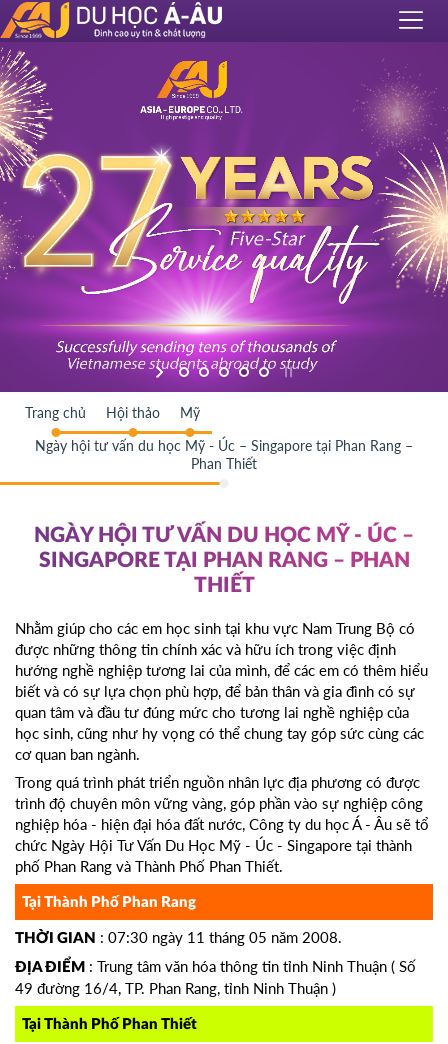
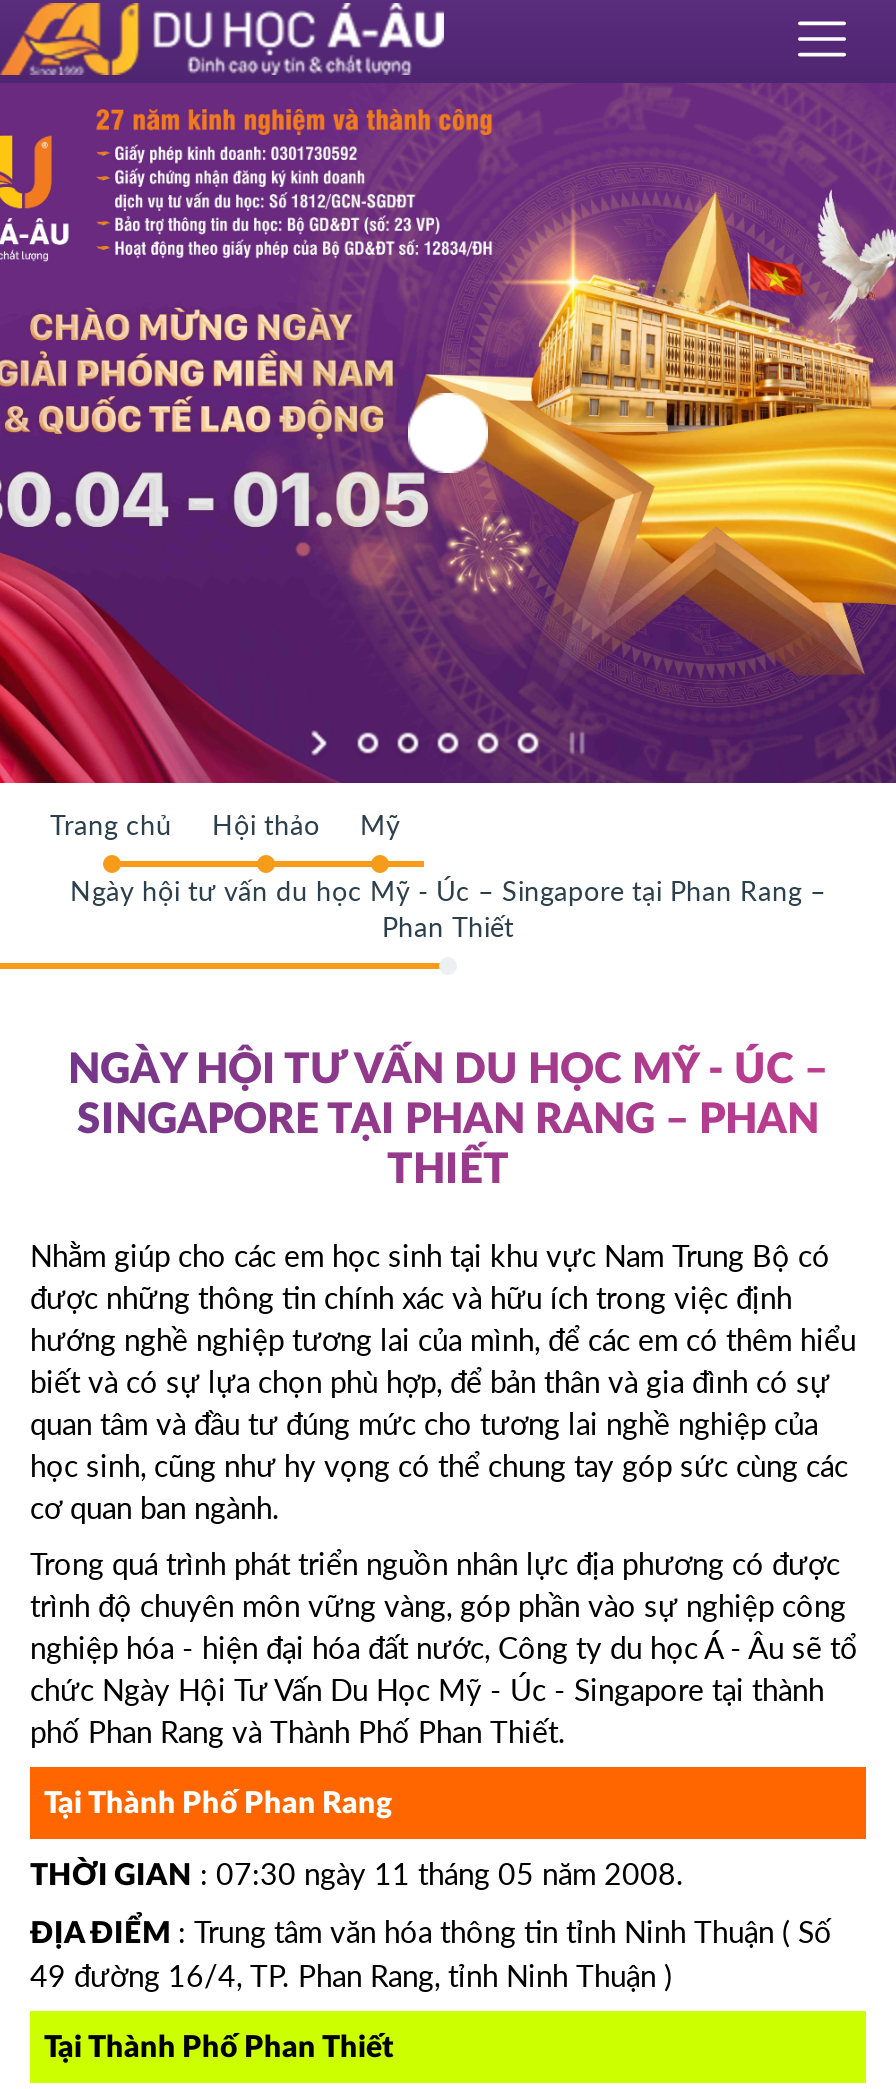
- [image]
+ [image]
